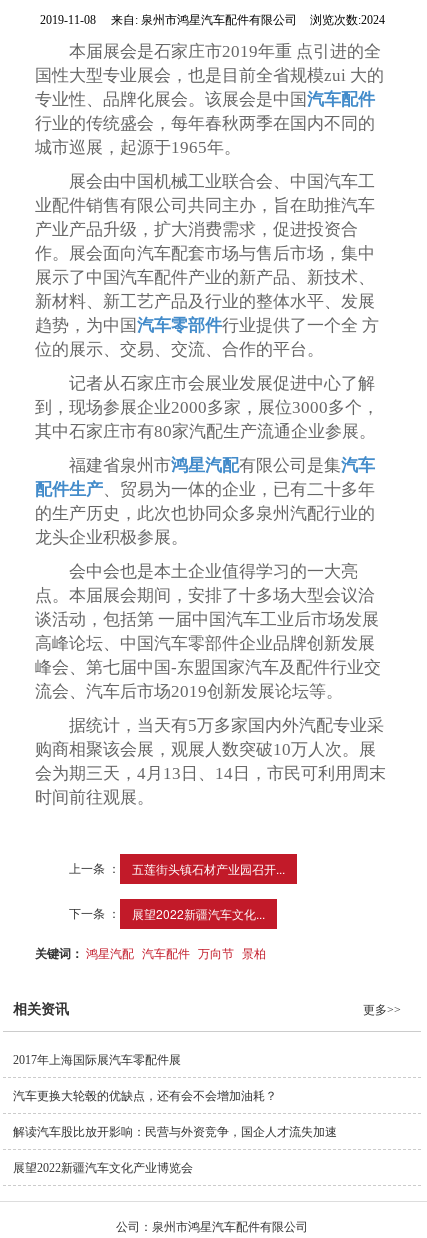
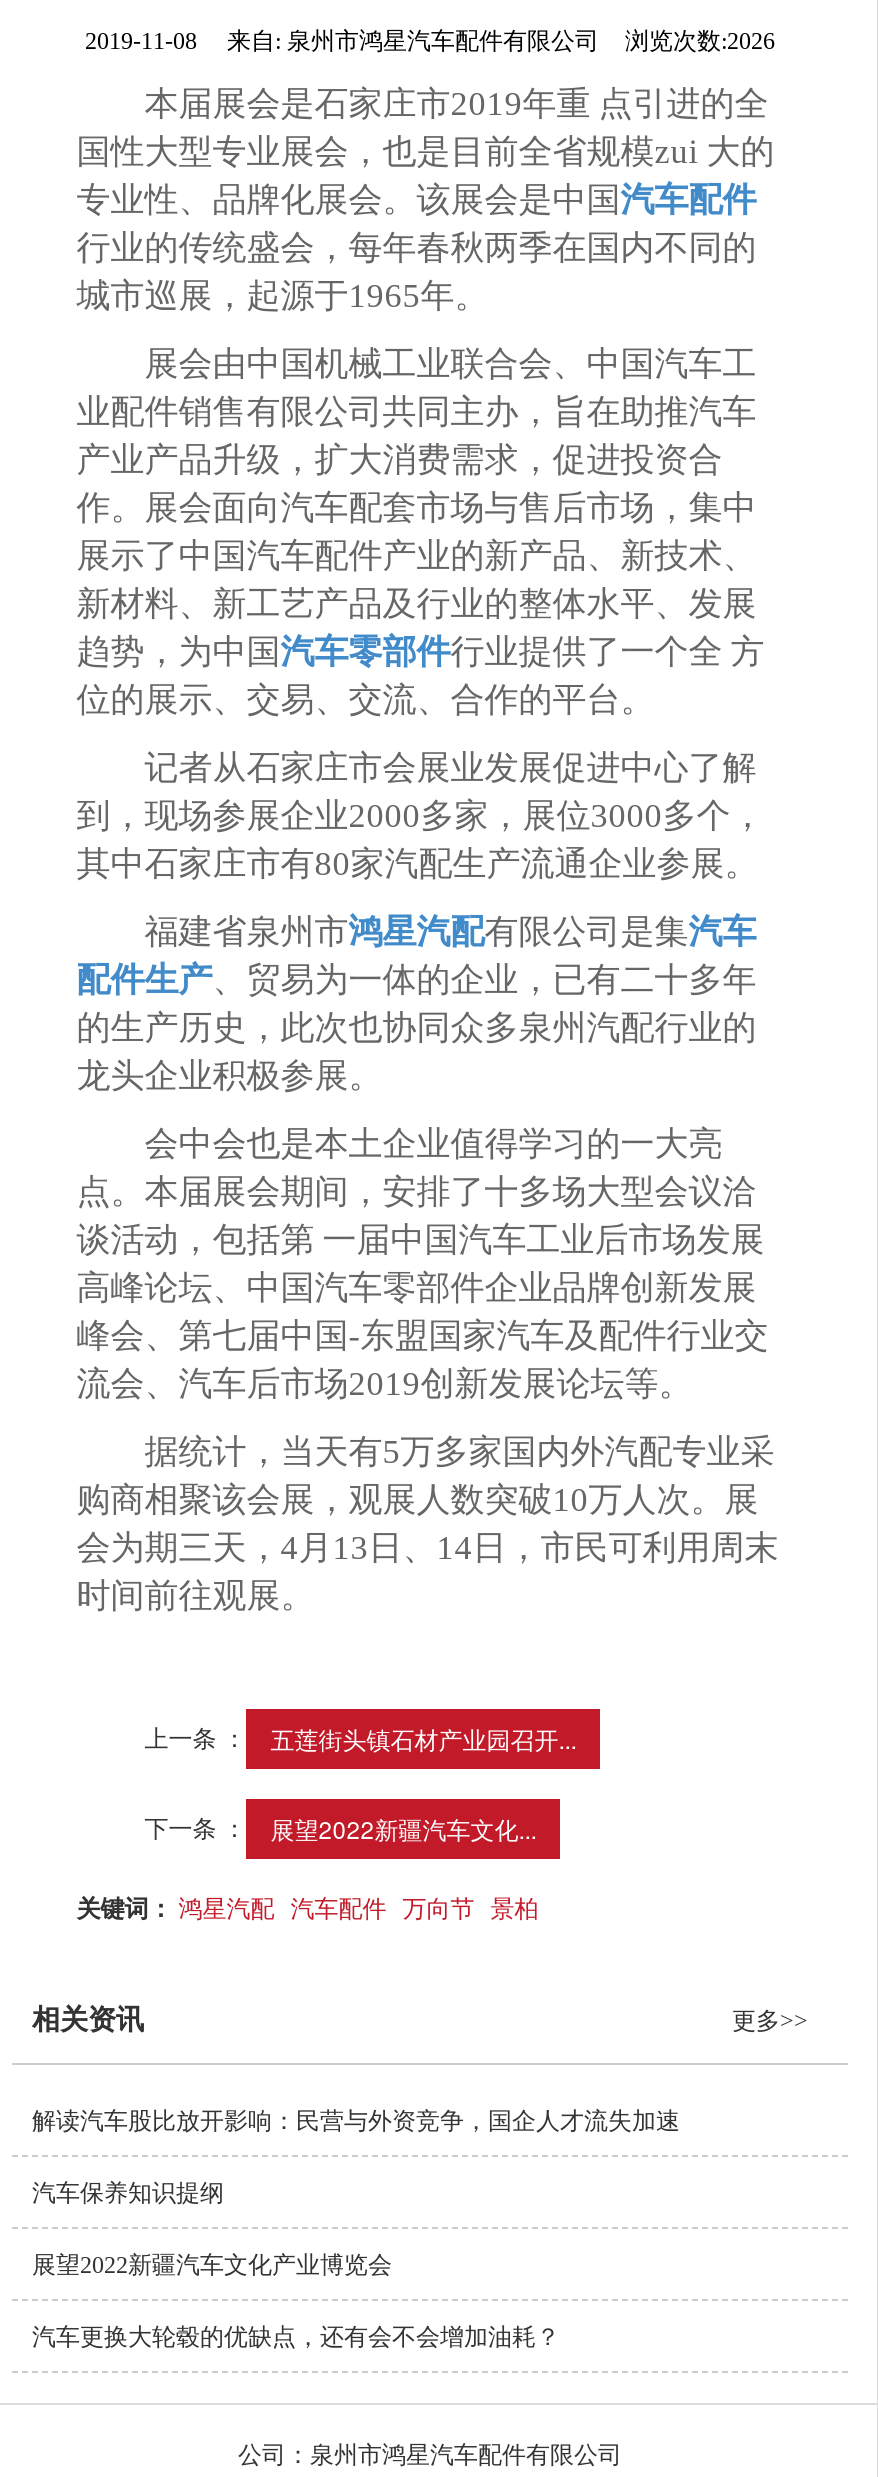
- 2019-11-08 来自:泉州市鸿星汽车配件有限公司 浏览次数:2024
+ 2019-11-08 来自:泉州市鸿星汽车配件有限公司 浏览次数:2026

- 2017年上海国际展汽车零配件展
+ 汽车保养知识提纲

moved down: 汽车更换大轮毂的优缺点，还有会不会增加油耗？

moved up: 解读汽车股比放开影响：民营与外资竞争，国企人才流失加速 | 展望2022新疆汽车文化产业博览会
